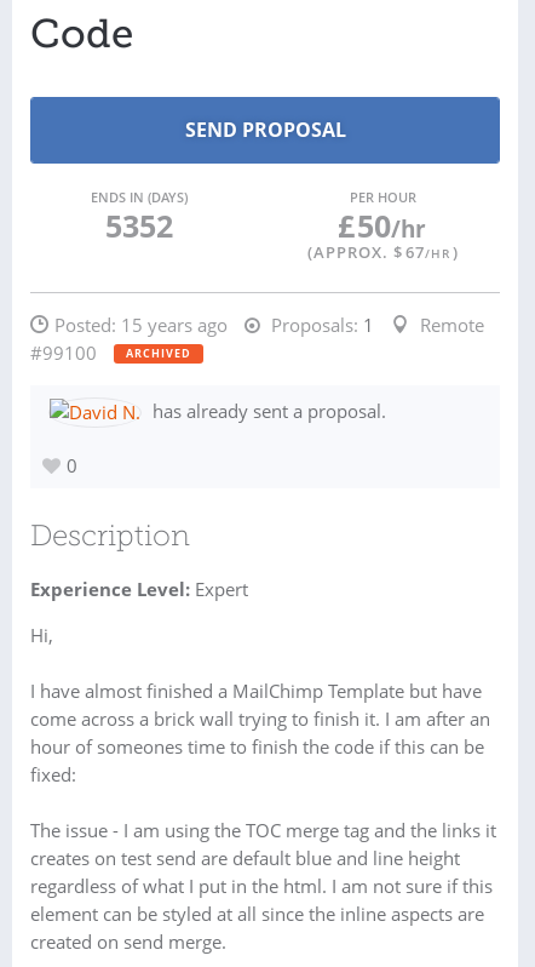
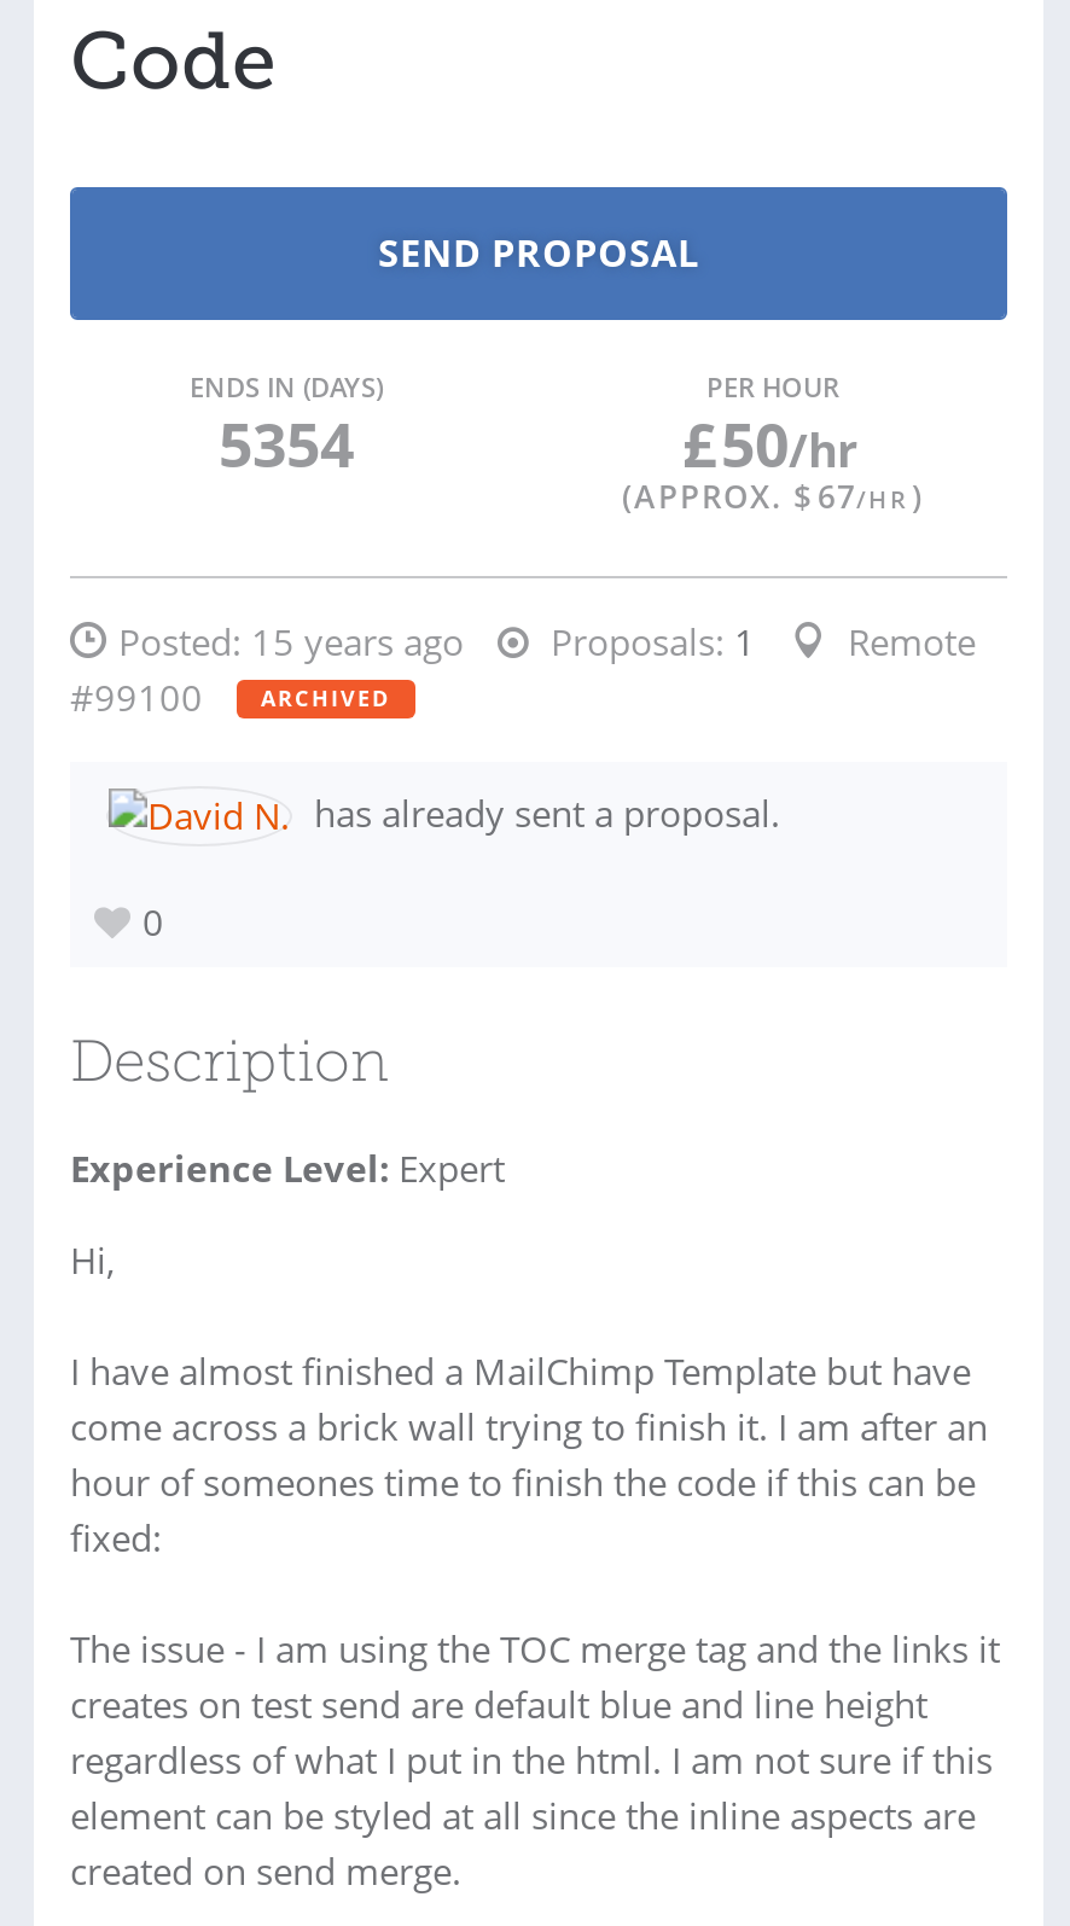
- 5352
+ 5354
